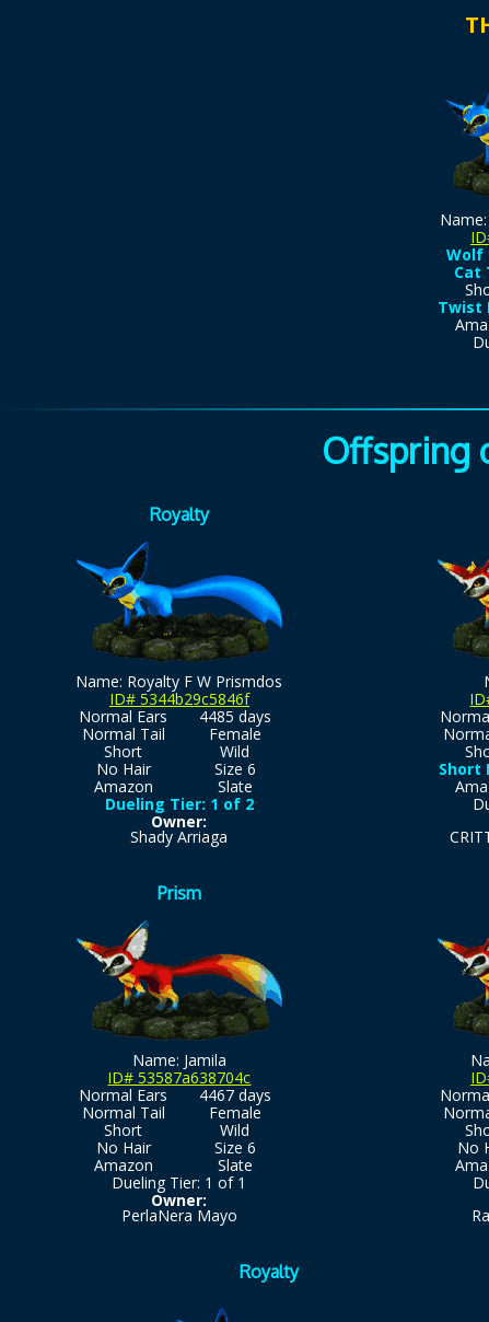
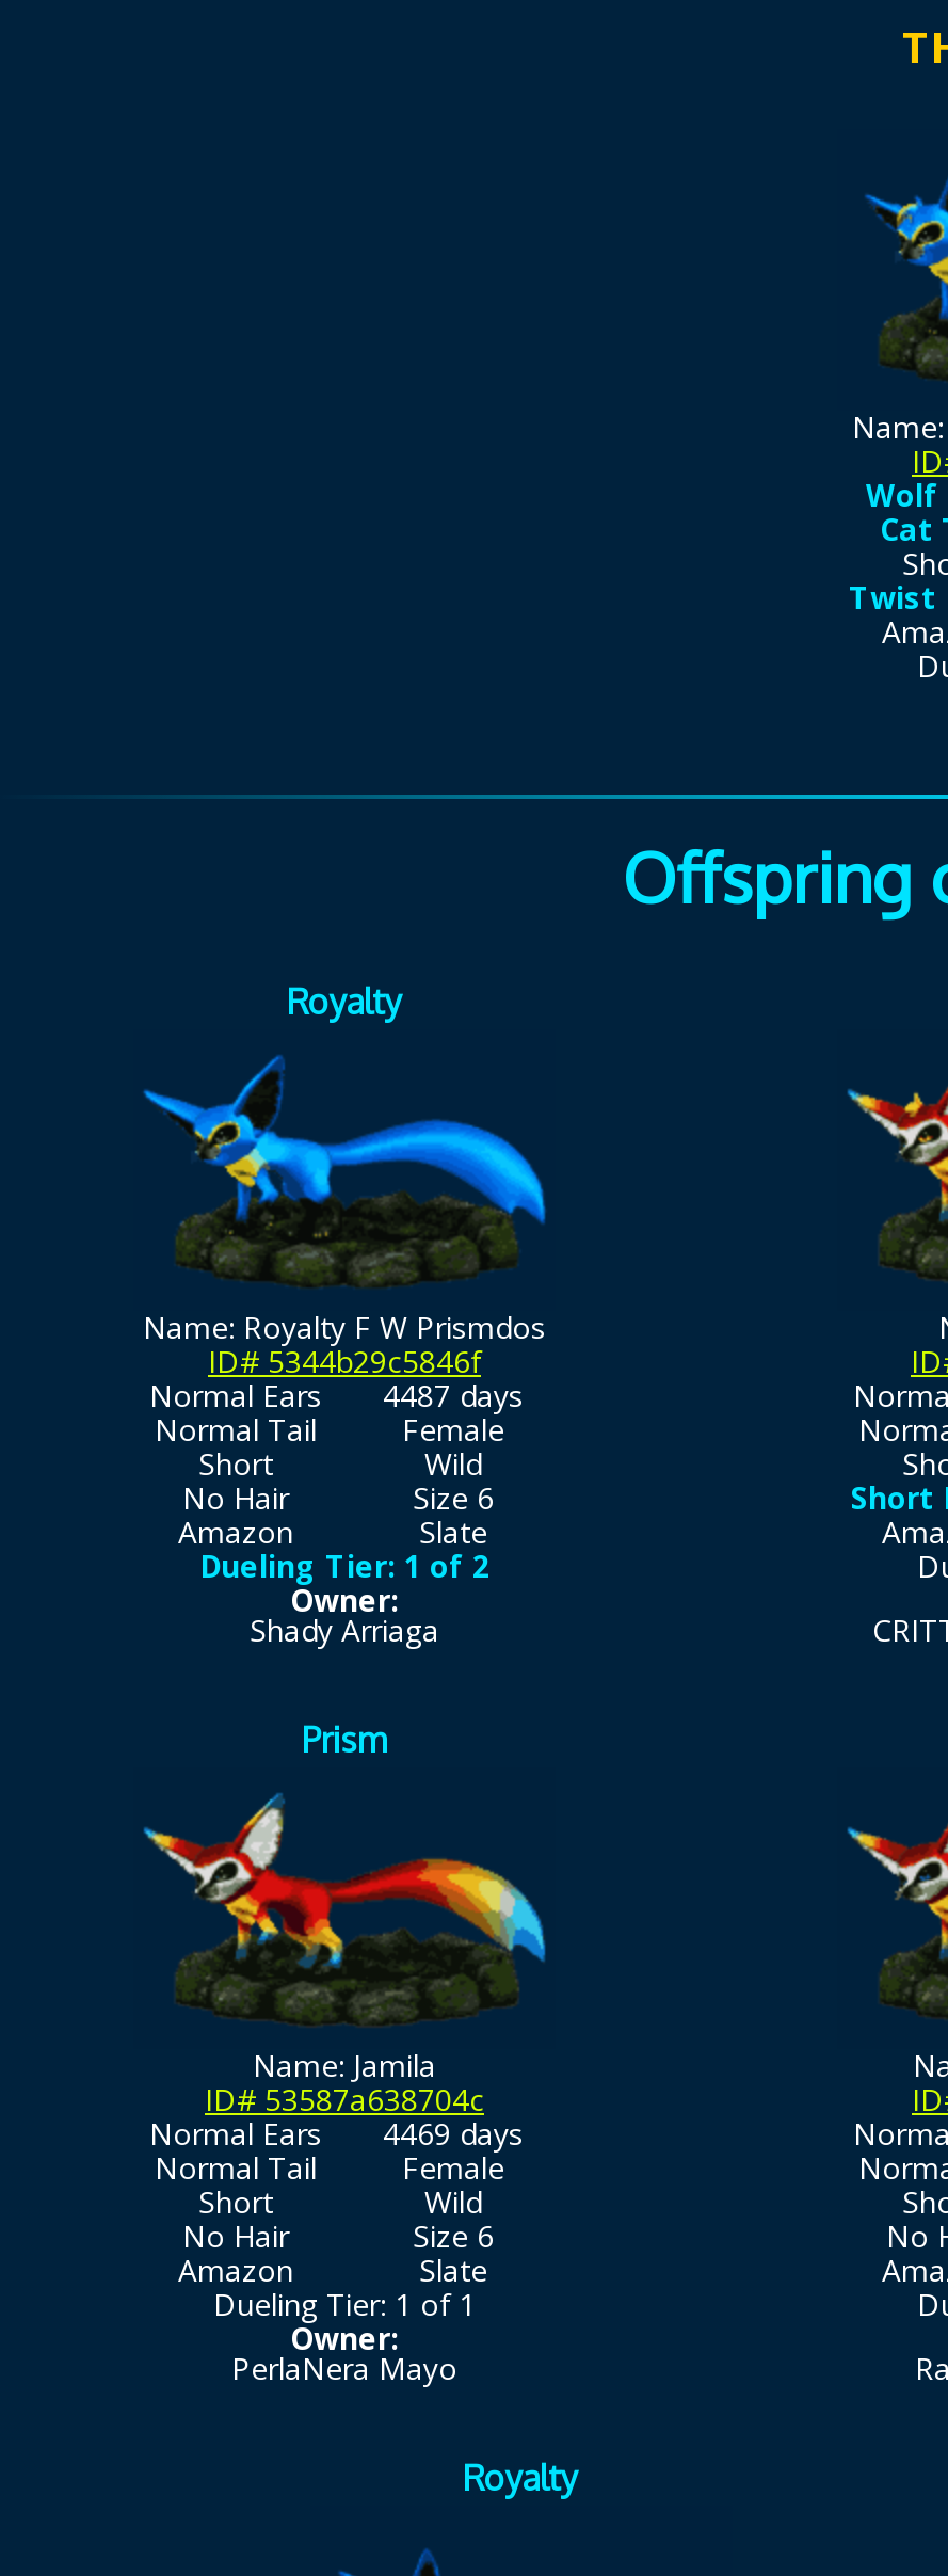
- Normal Ears 4485 days
+ Normal Ears 4487 days

- Normal Ears 4467 days
+ Normal Ears 4469 days
